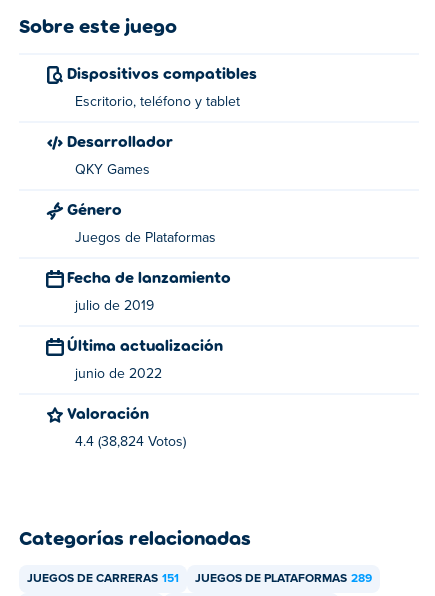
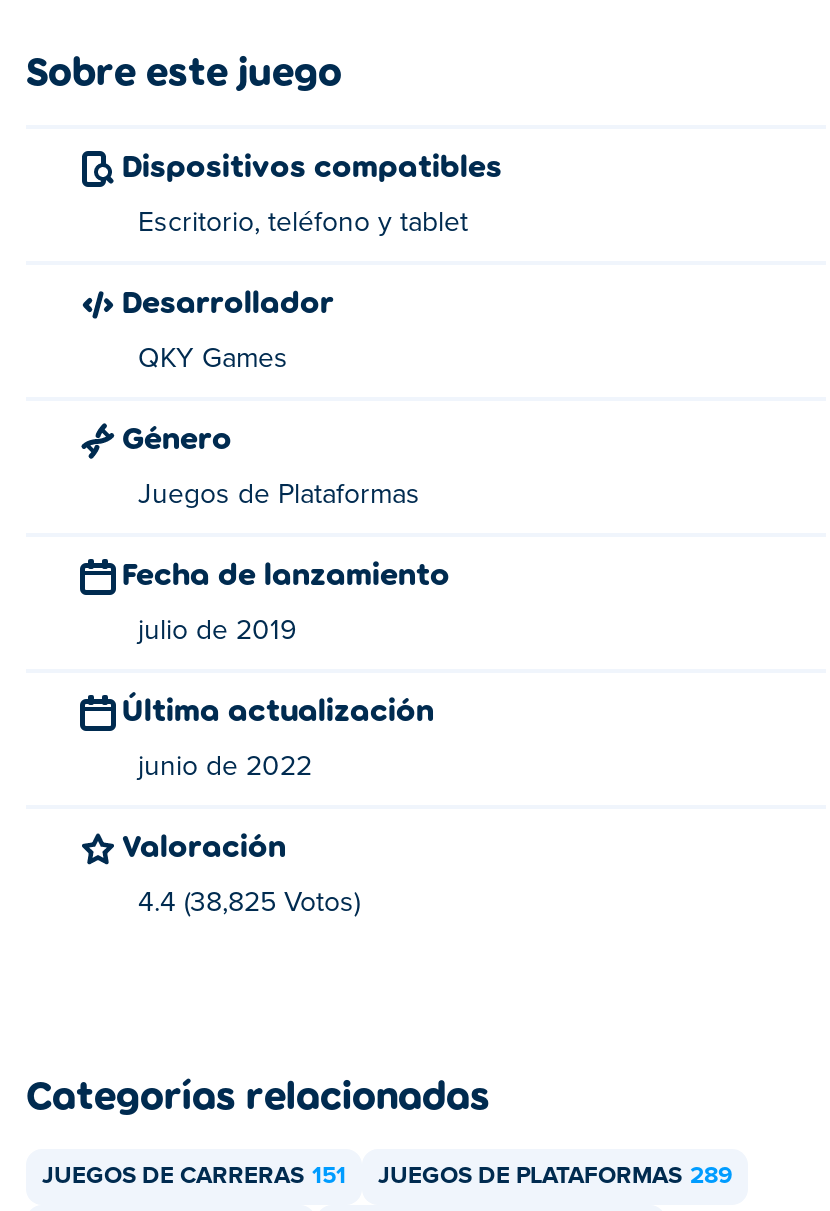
- 4.4 (38,824 Votos)
+ 4.4 (38,825 Votos)
